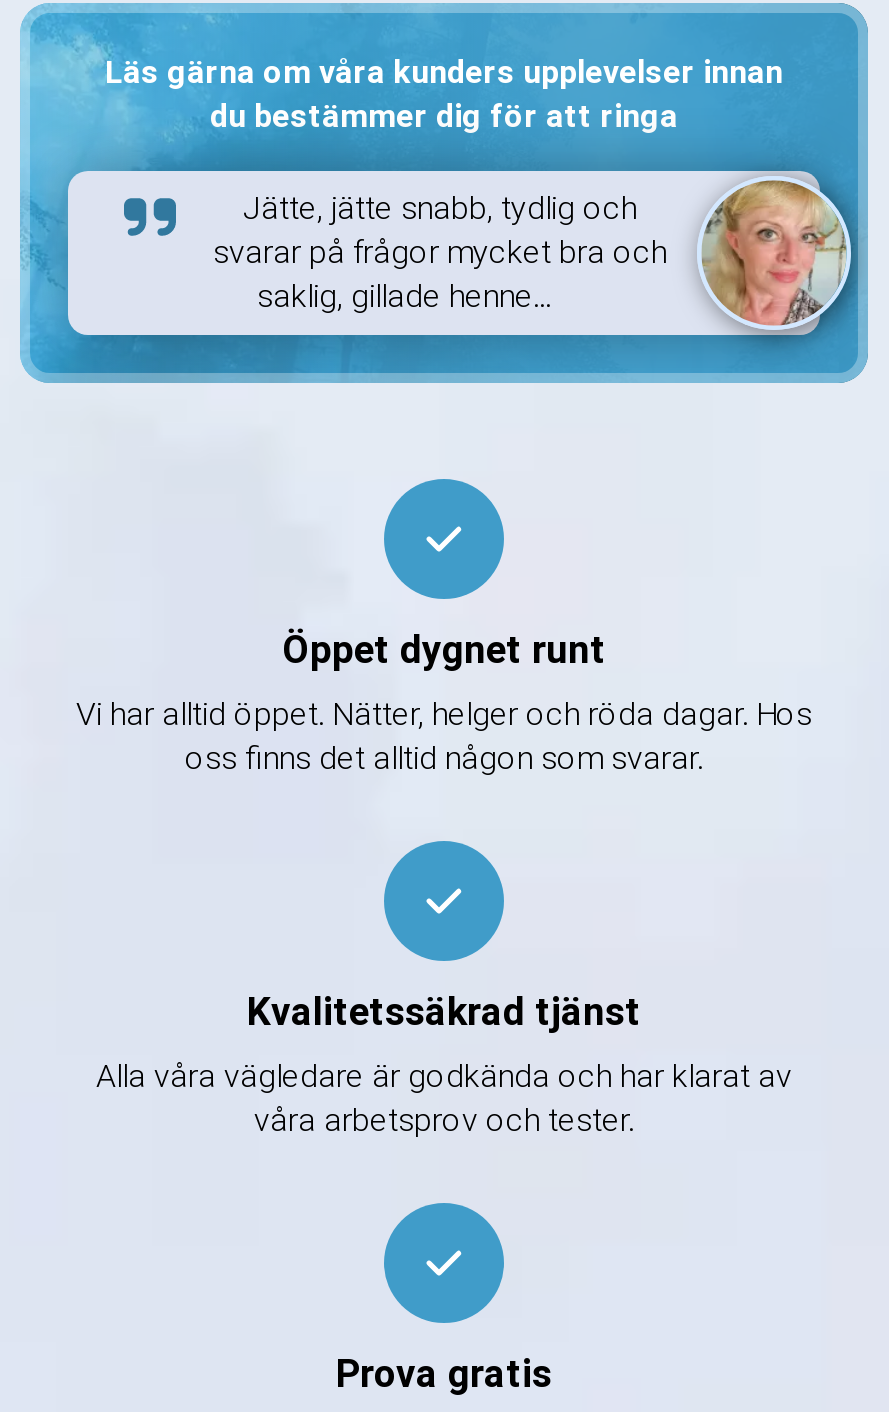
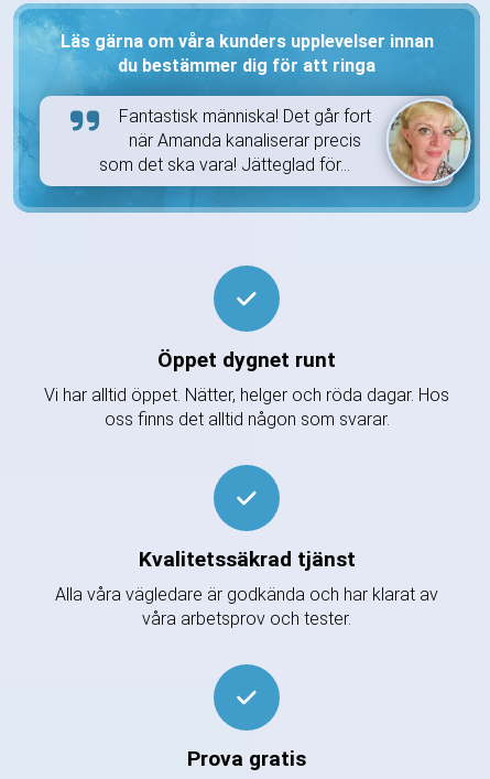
- Jätte, jätte snabb, tydlig och
- svarar på frågor mycket bra och
- saklig, gillade henne...
+ Fantastisk människa! Det går fort
+ när Amanda kanaliserar precis
+ som det ska vara! Jätteglad för...
